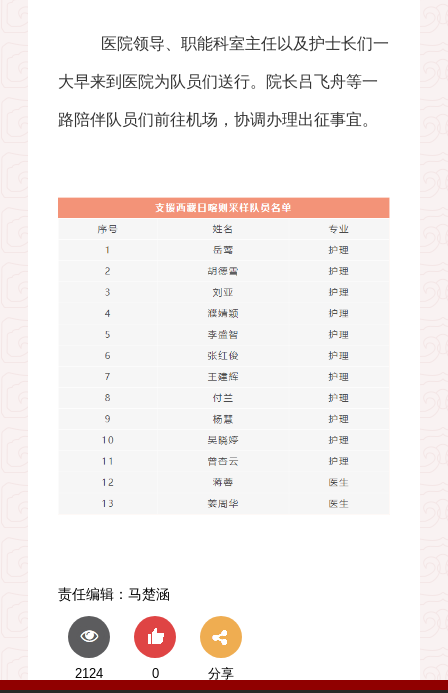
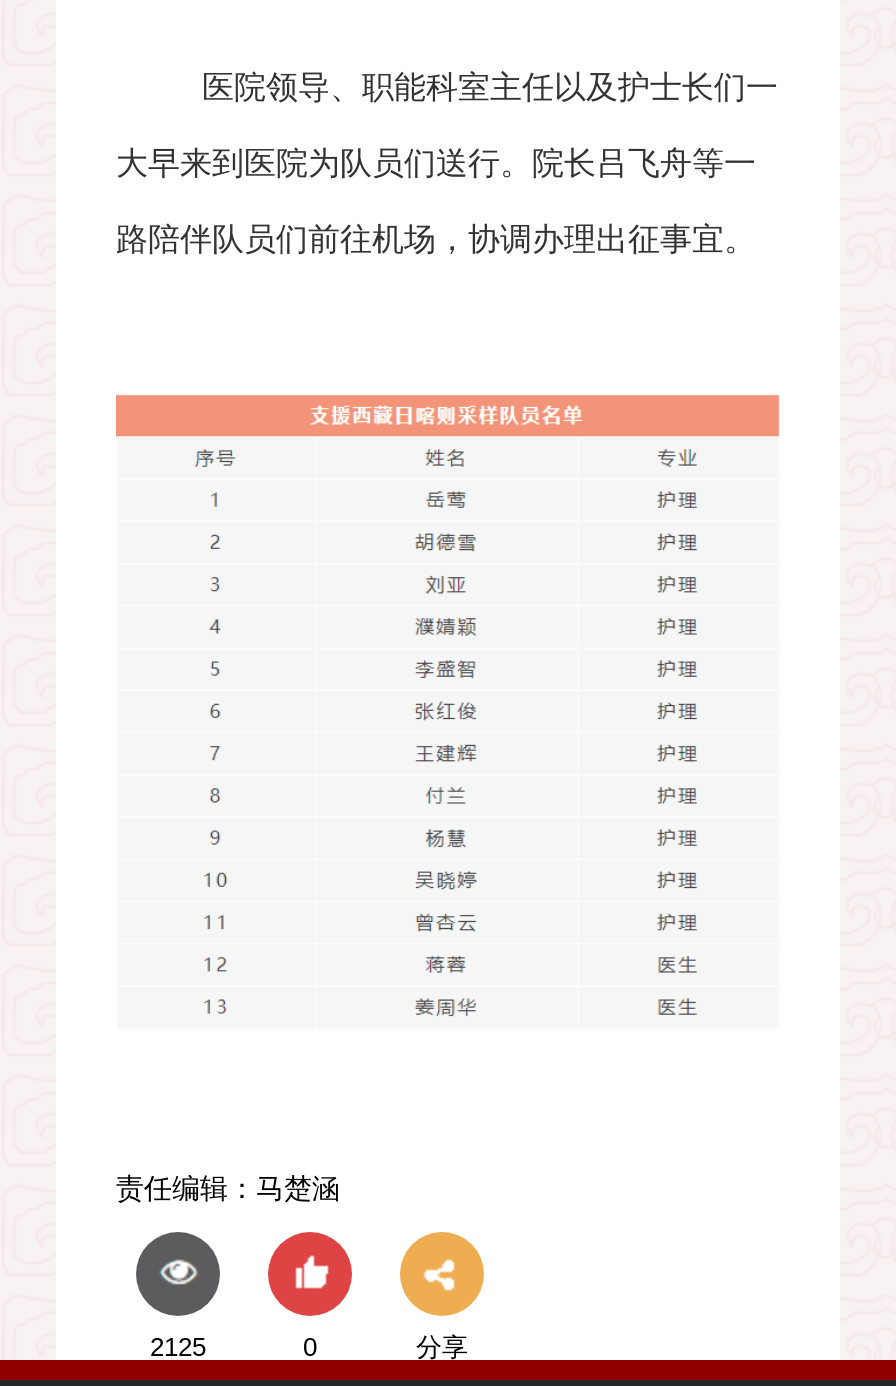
- 2124
+ 2125
